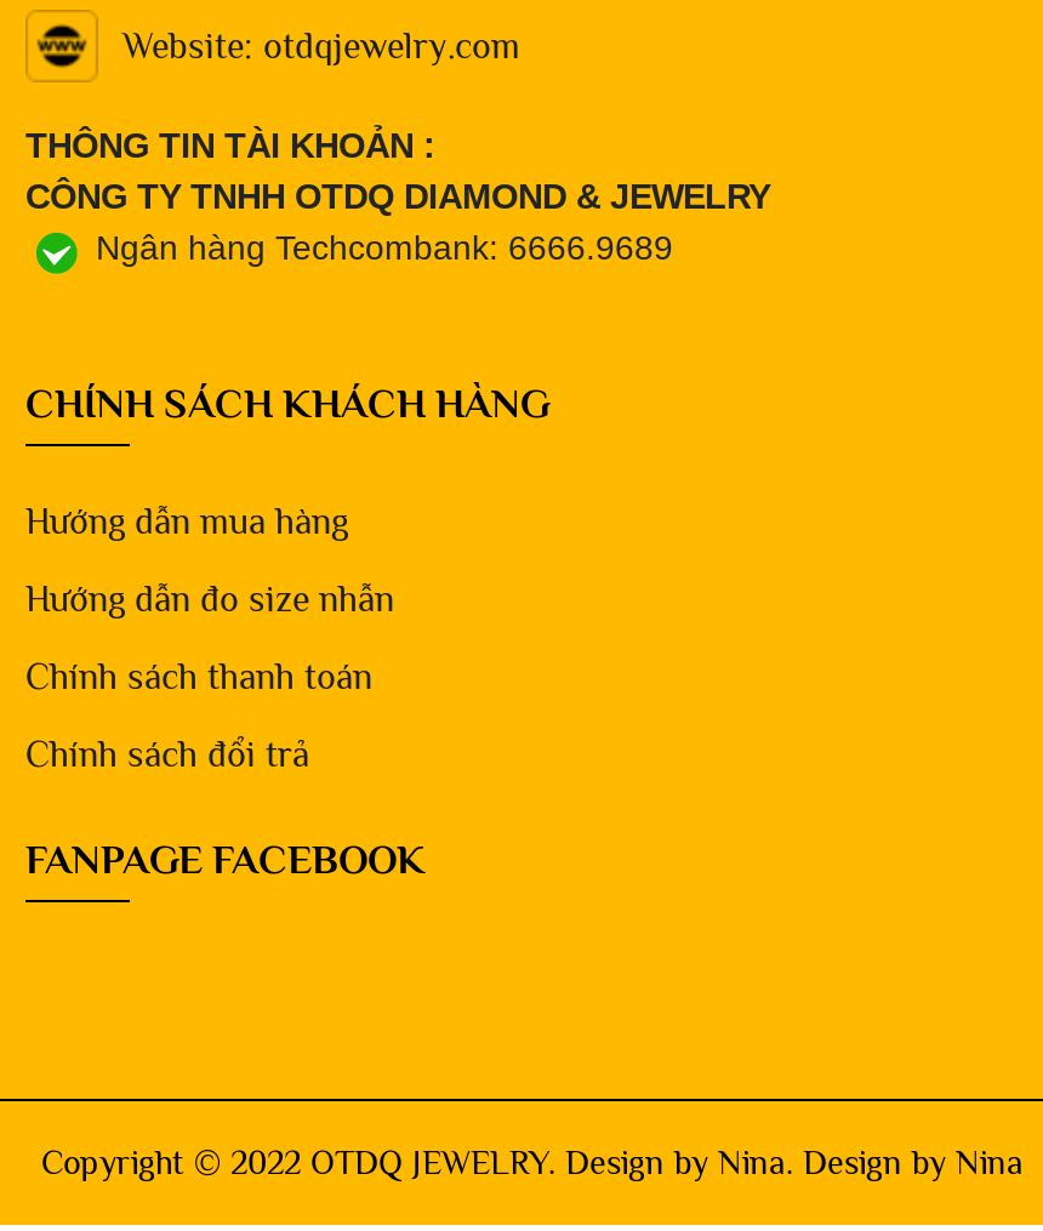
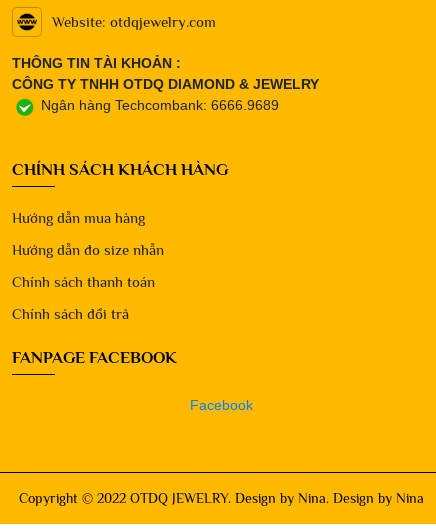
+ Facebook
